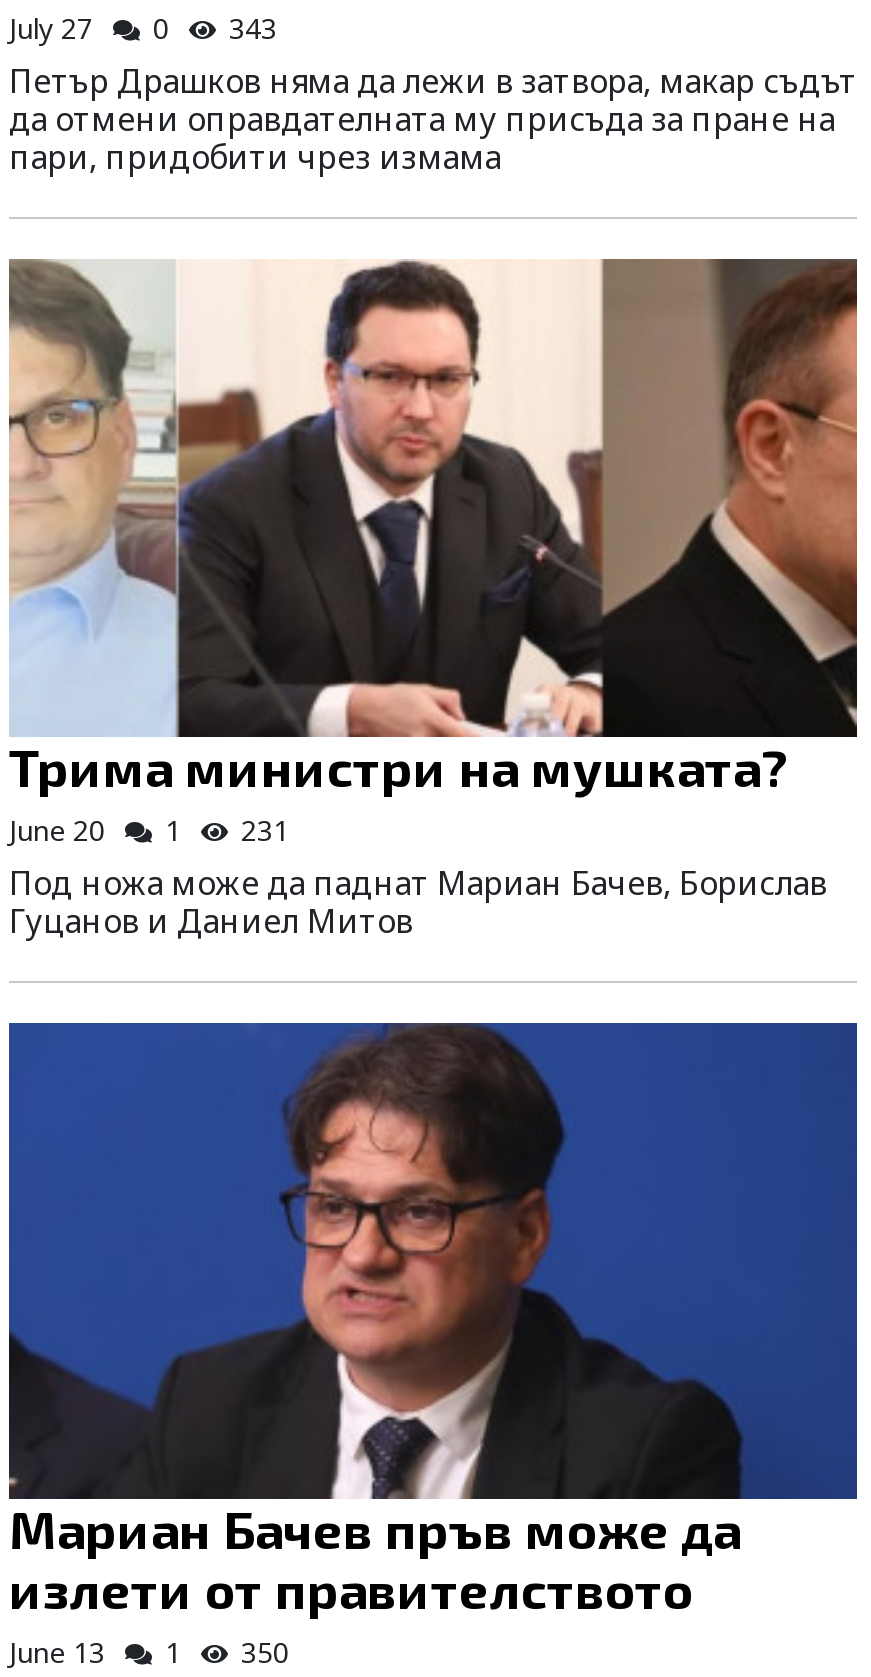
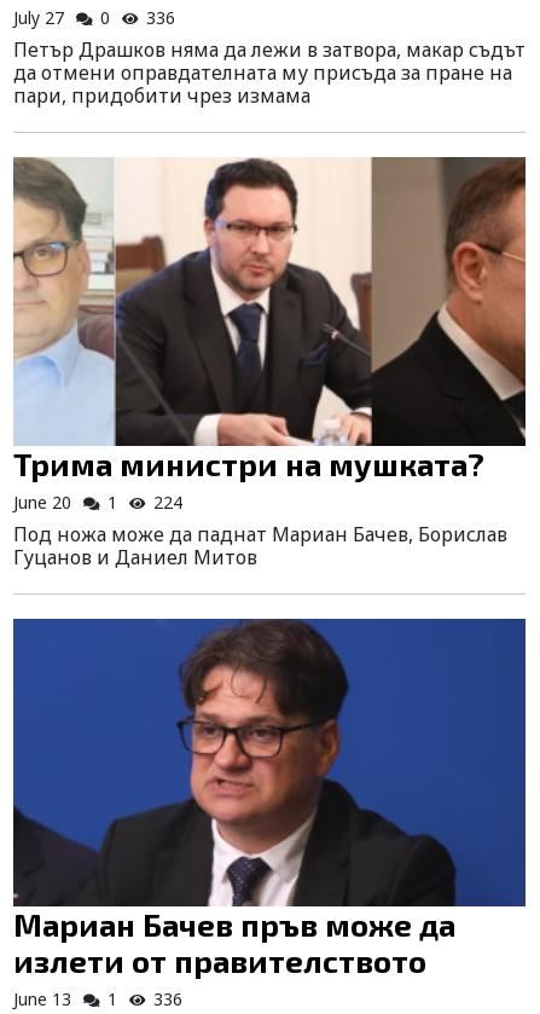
- July 27 0 343
+ July 27 0 336

- June 20 1 231
+ June 20 1 224

- June 13 1 350
+ June 13 1 336
